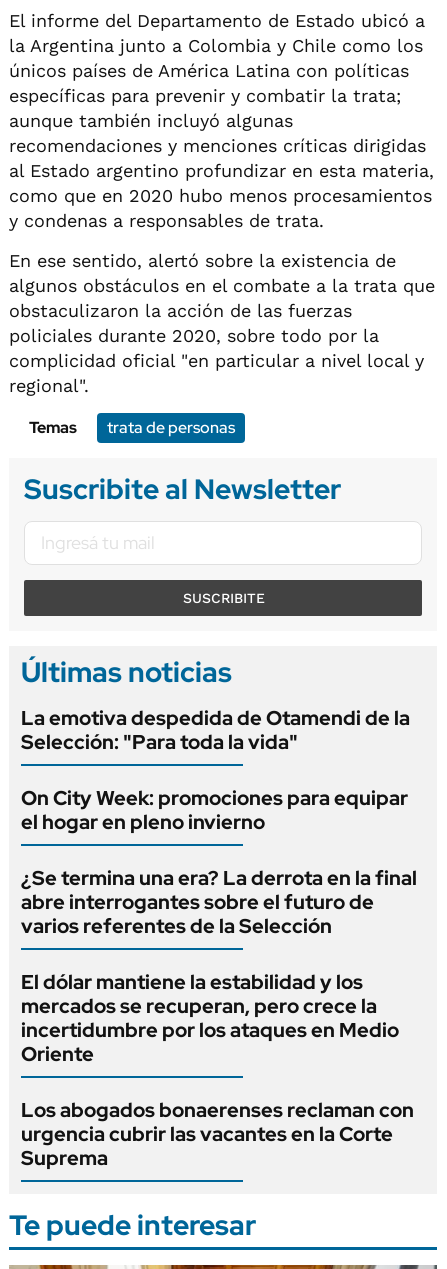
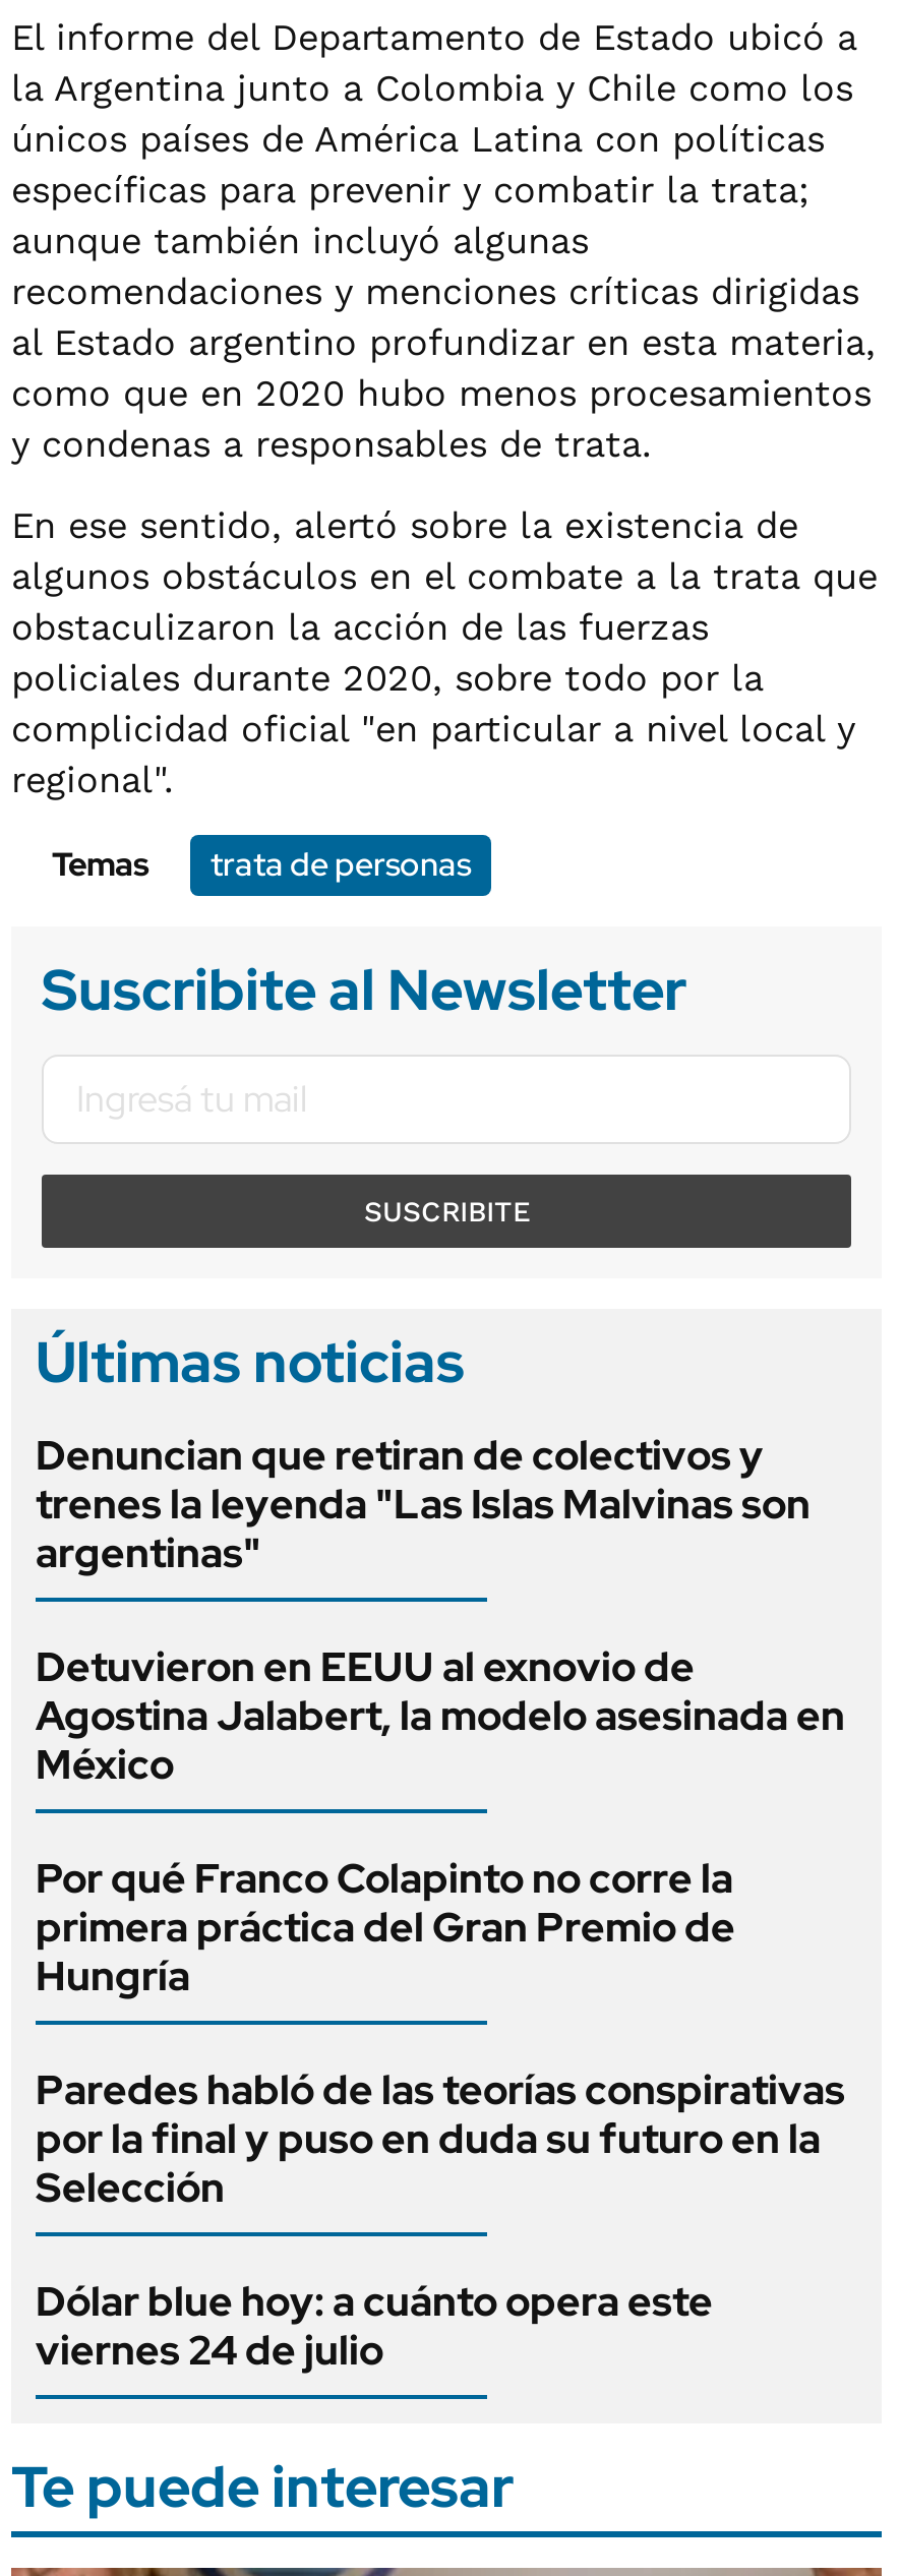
- La emotiva despedida de Otamendi de la
- Selección: "Para toda la vida"
+ Denuncian que retiran de colectivos y
+ trenes la leyenda "Las Islas Malvinas son
+ argentinas"

- On City Week: promociones para equipar
- el hogar en pleno invierno
+ Detuvieron en EEUU al exnovio de
+ Agostina Jalabert, la modelo asesinada en
+ México

- ¿Se termina una era? La derrota en la final
- abre interrogantes sobre el futuro de
- varios referentes de la Selección
+ Por qué Franco Colapinto no corre la
+ primera práctica del Gran Premio de
+ Hungría

- El dólar mantiene la estabilidad y los
- mercados se recuperan, pero crece la
- incertidumbre por los ataques en Medio
- Oriente
+ Paredes habló de las teorías conspirativas
+ por la final y puso en duda su futuro en la
+ Selección

- Los abogados bonaerenses reclaman con
- urgencia cubrir las vacantes en la Corte
- Suprema
+ Dólar blue hoy: a cuánto opera este
+ viernes 24 de julio
